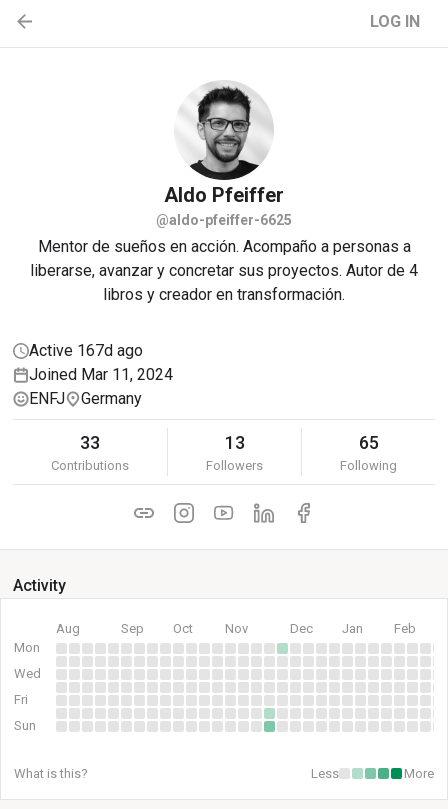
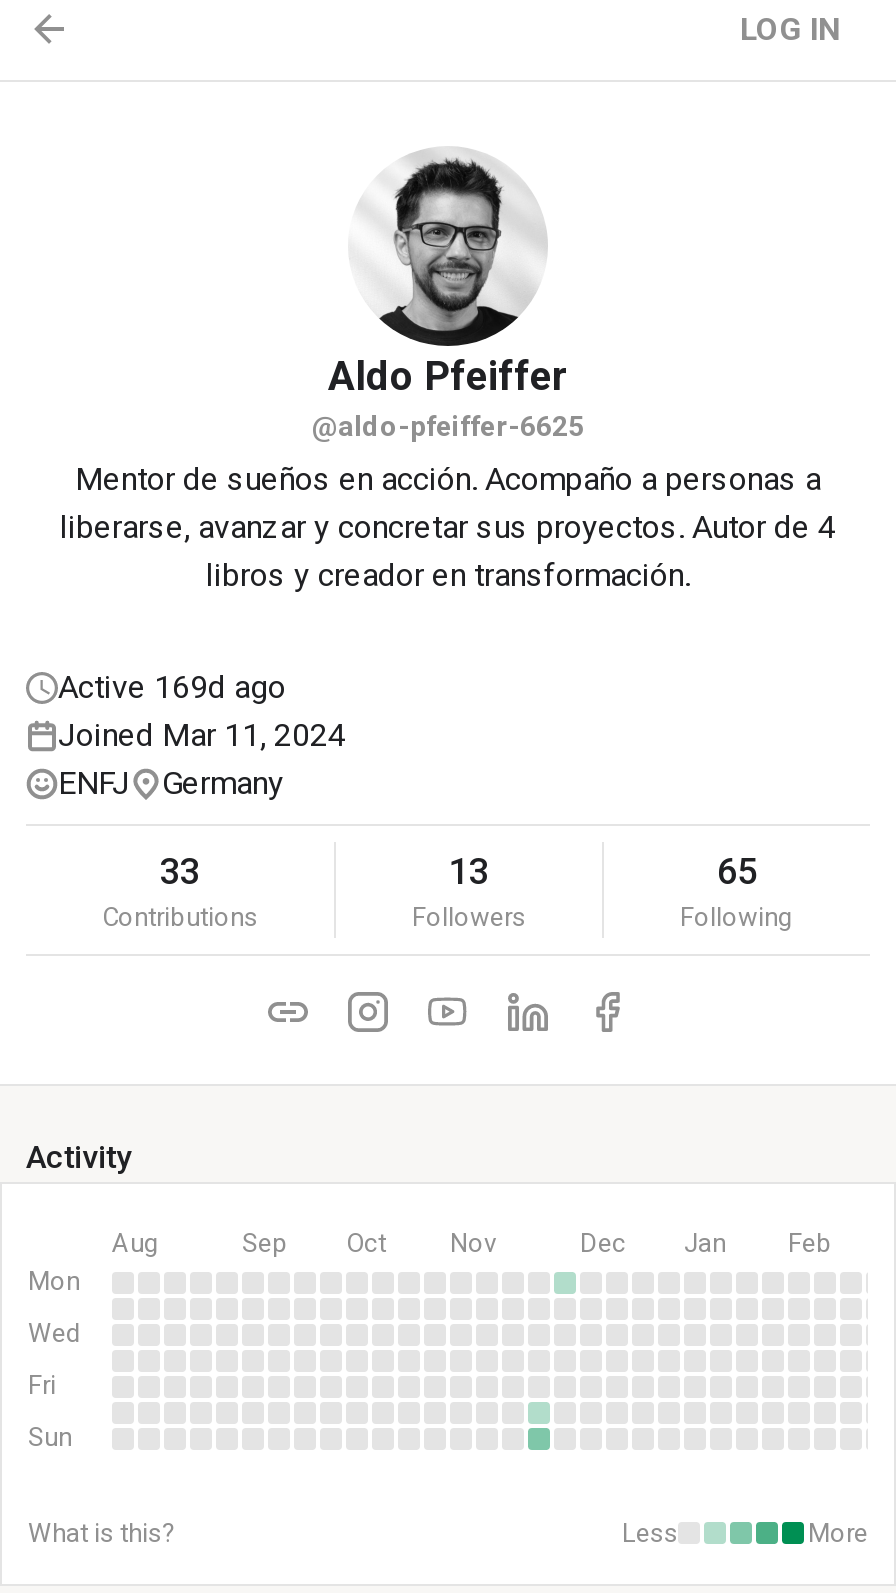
- Active 167d ago
+ Active 169d ago
